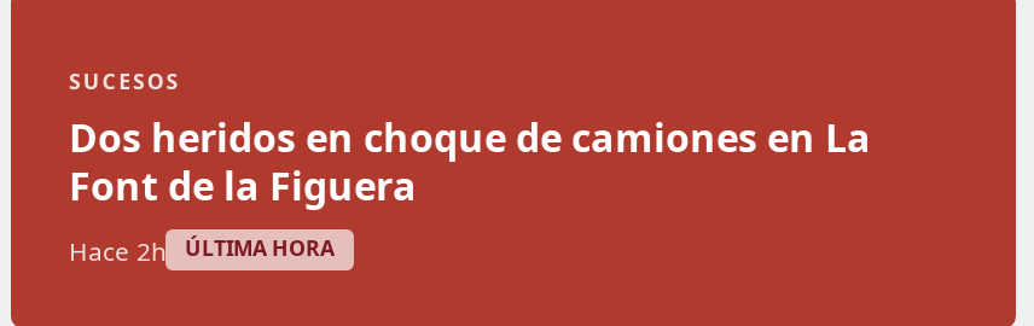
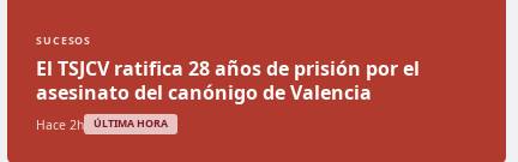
- Dos heridos en choque de camiones en La
- Font de la Figuera
+ El TSJCV ratifica 28 años de prisión por el
+ asesinato del canónigo de Valencia
